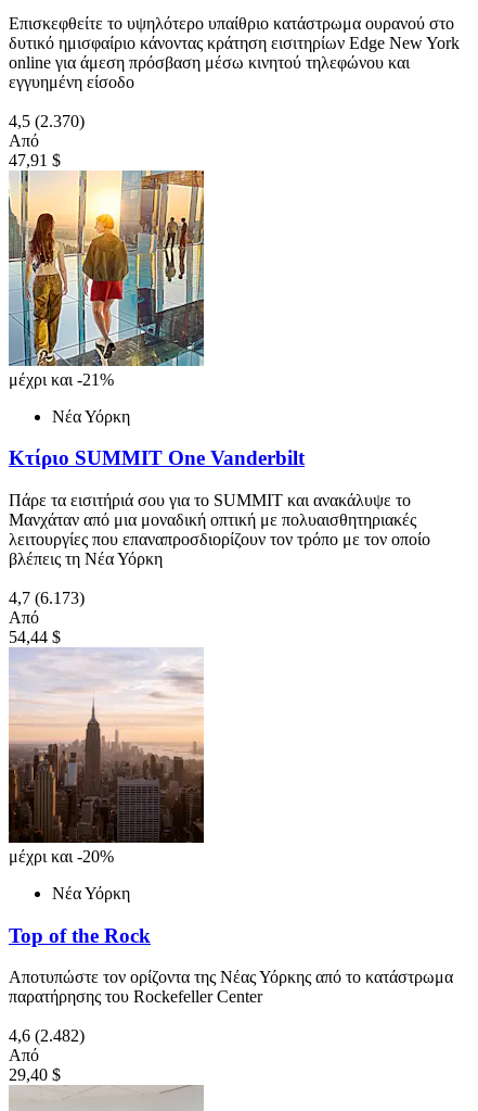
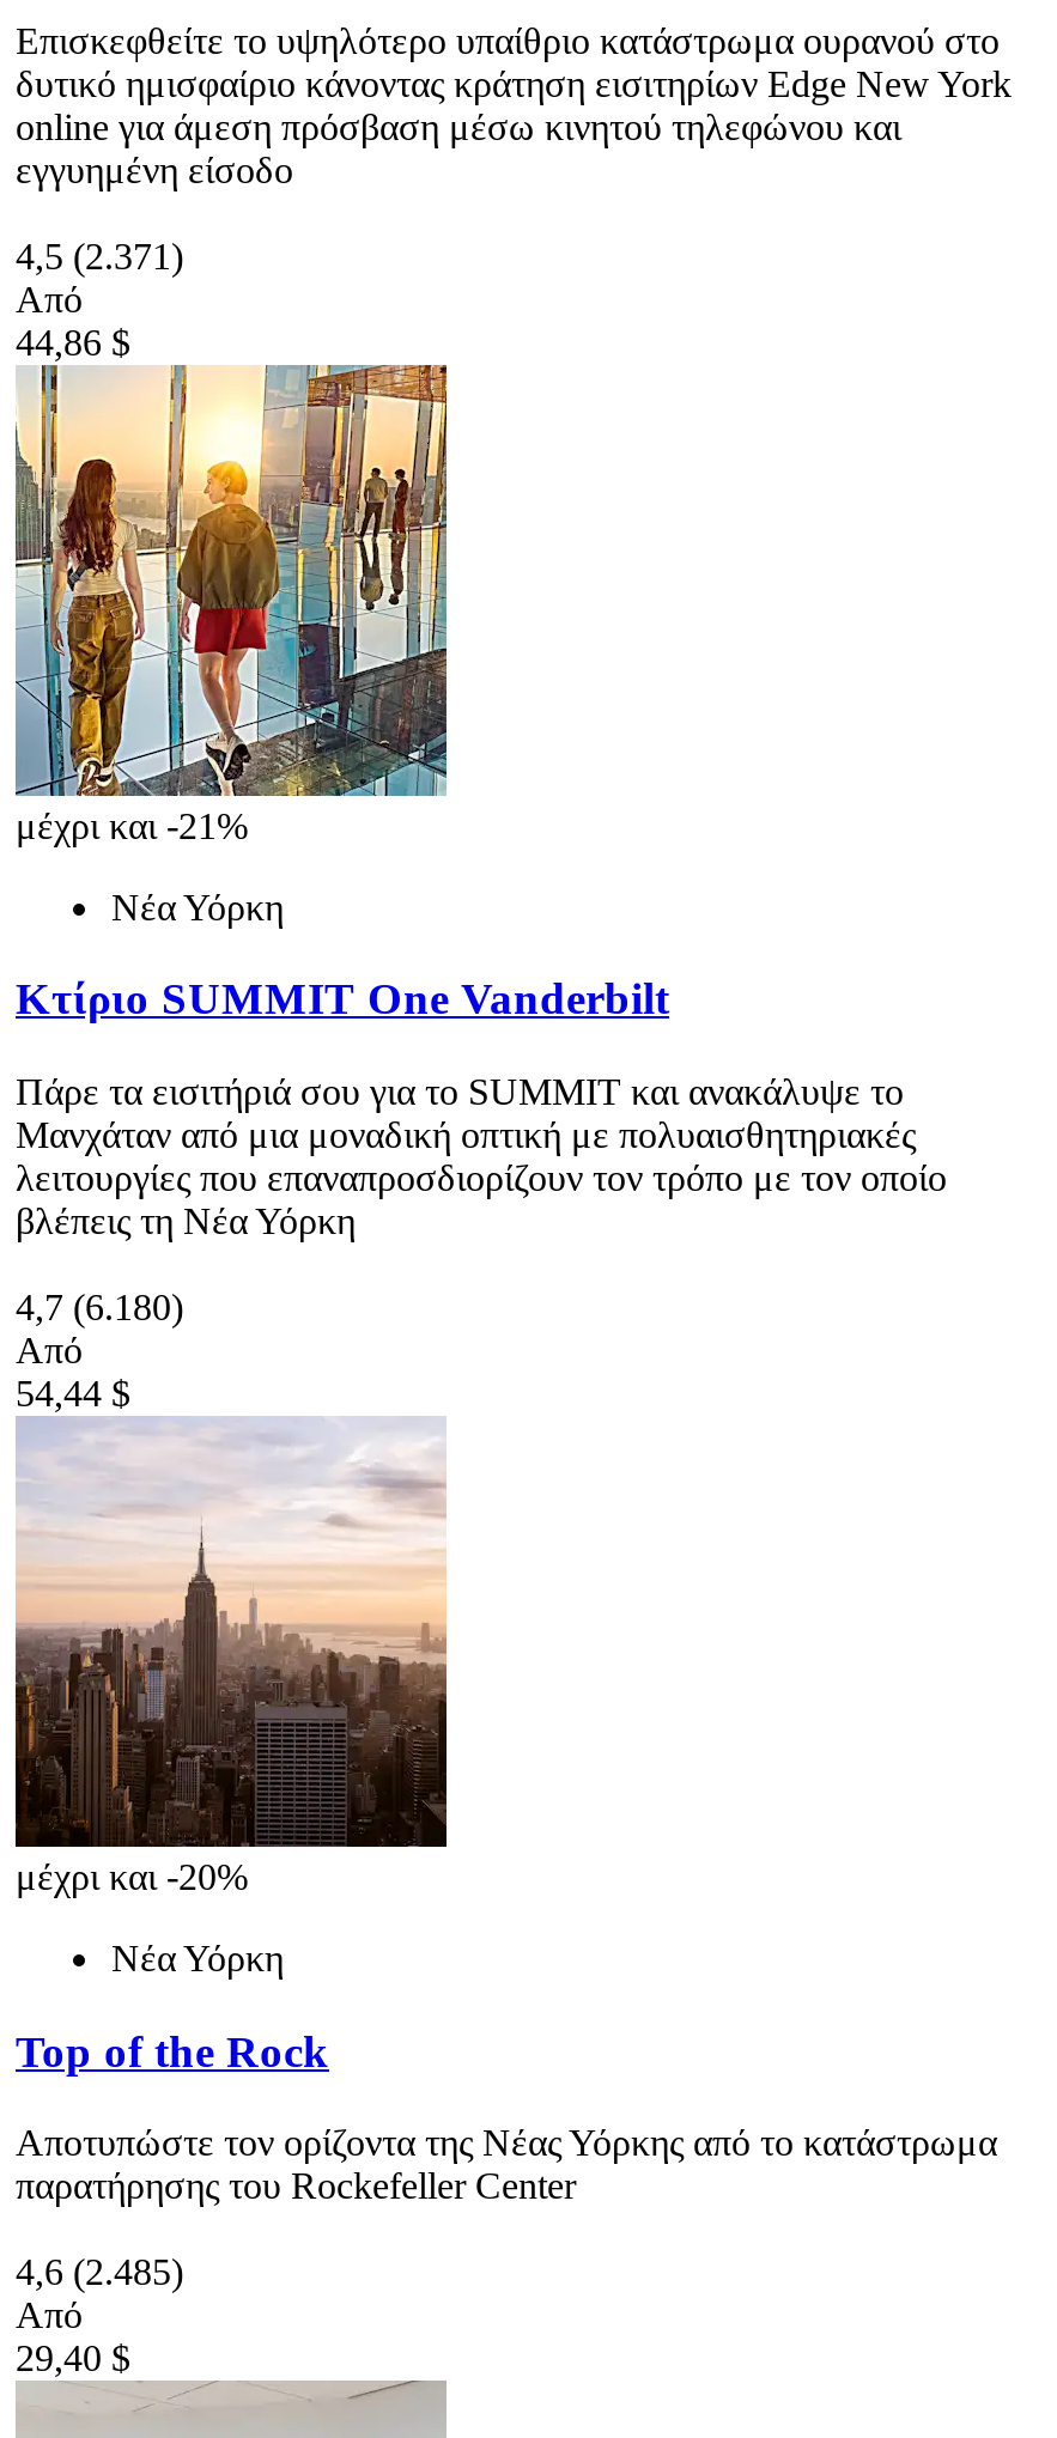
- 4,5 (2.370)
+ 4,5 (2.371)

- 47,91 $
+ 44,86 $

- 4,7 (6.173)
+ 4,7 (6.180)

- 4,6 (2.482)
+ 4,6 (2.485)
